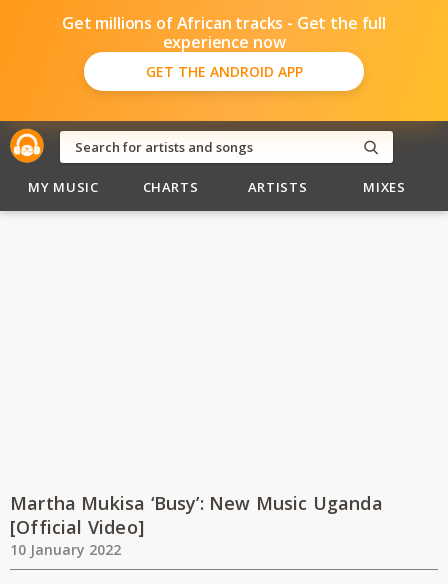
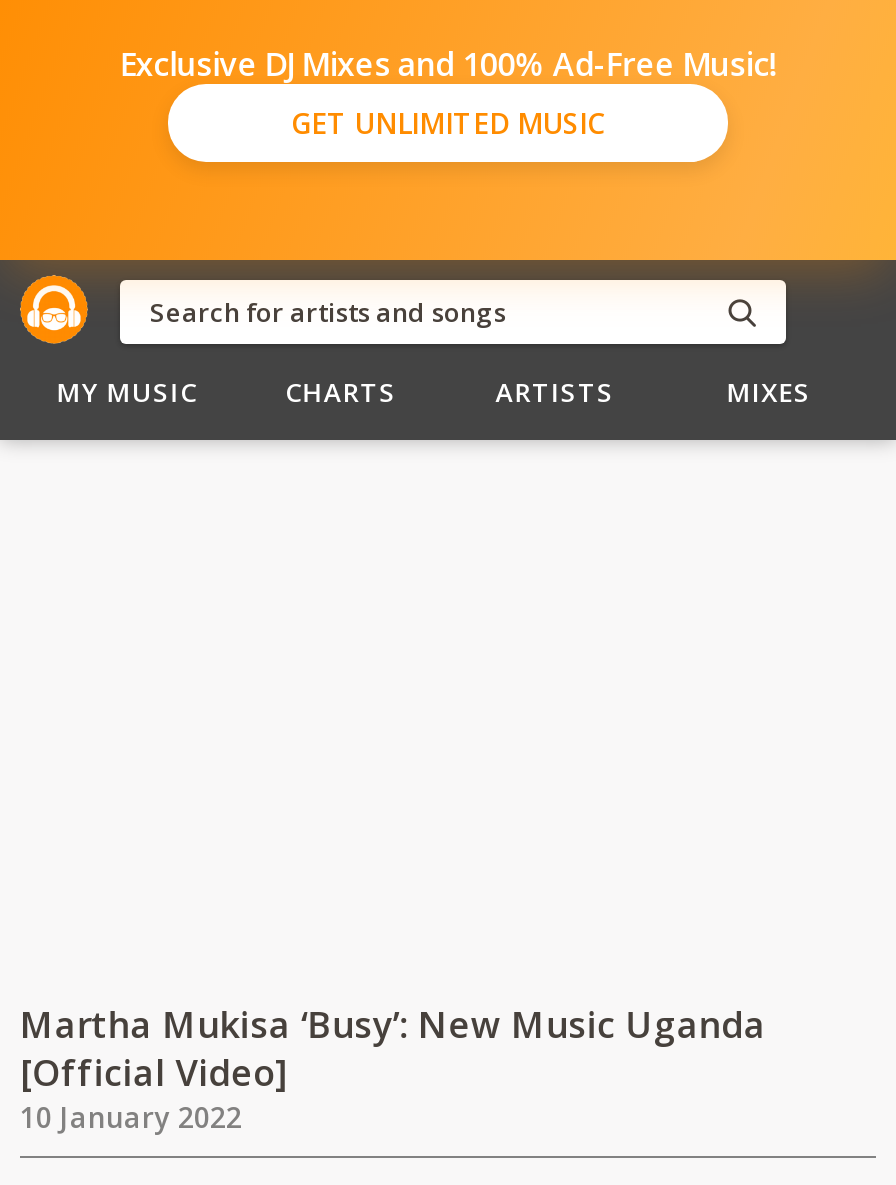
- Get millions of African tracks - Get the full
- experience now
- GET THE ANDROID APP
+ Exclusive DJ Mixes and 100% Ad-Free Music!
+ GET UNLIMITED MUSIC
